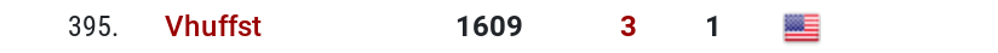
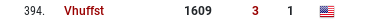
- 395. Vhuffst
+ 394. Vhuffst
